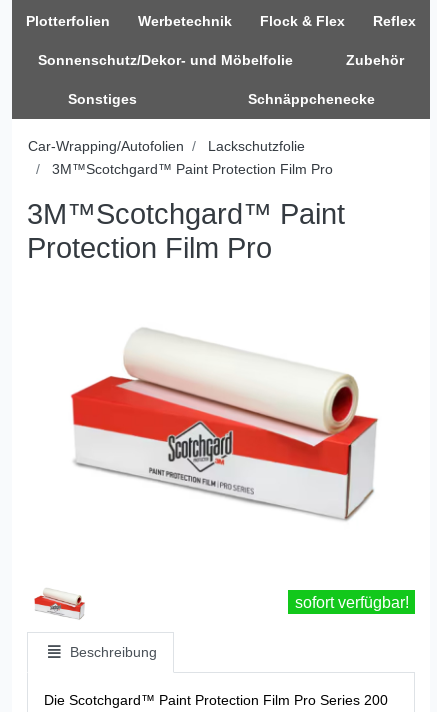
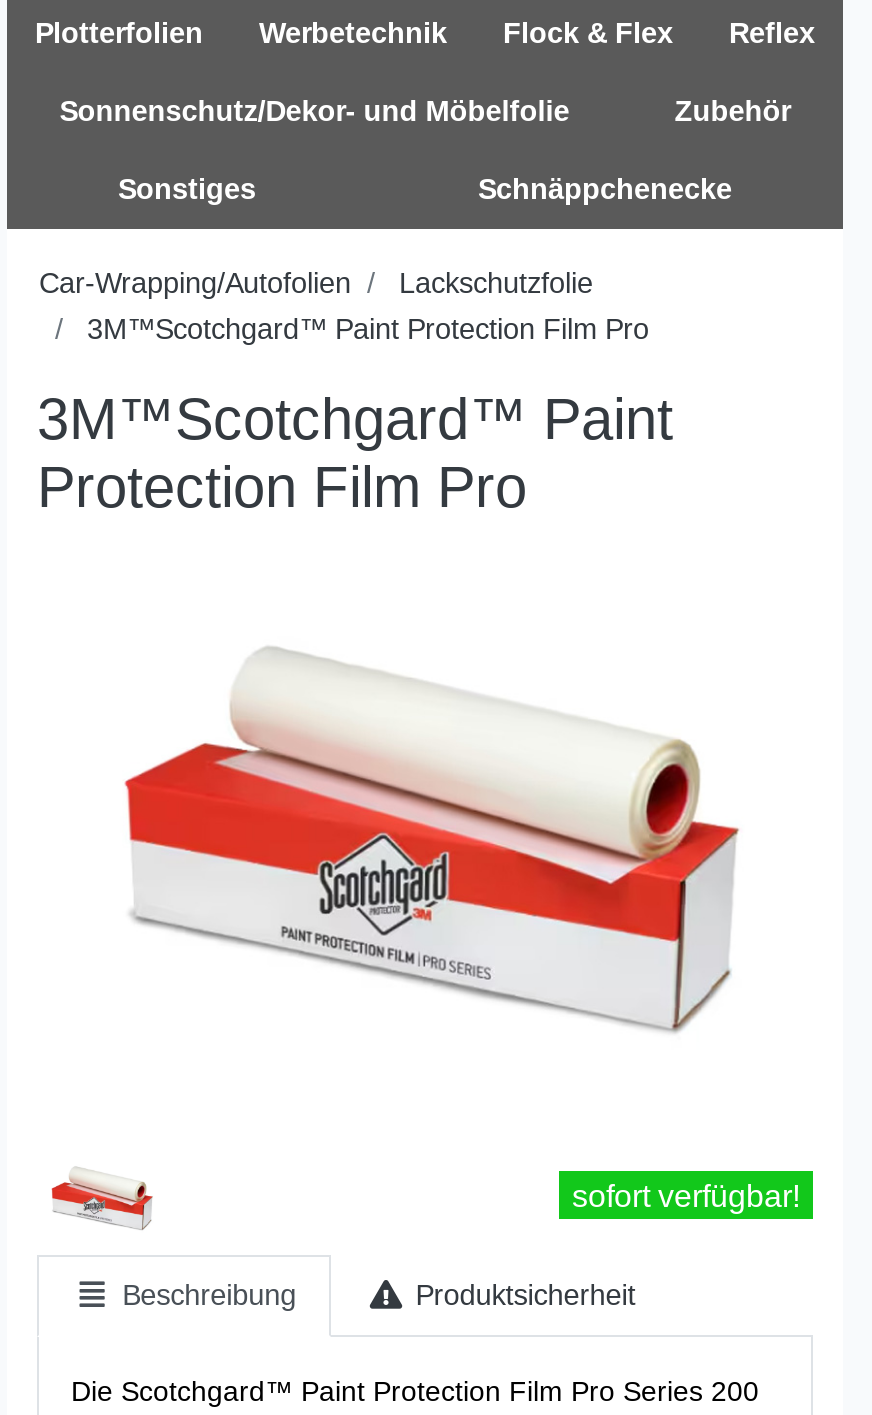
+ Produktsicherheit
